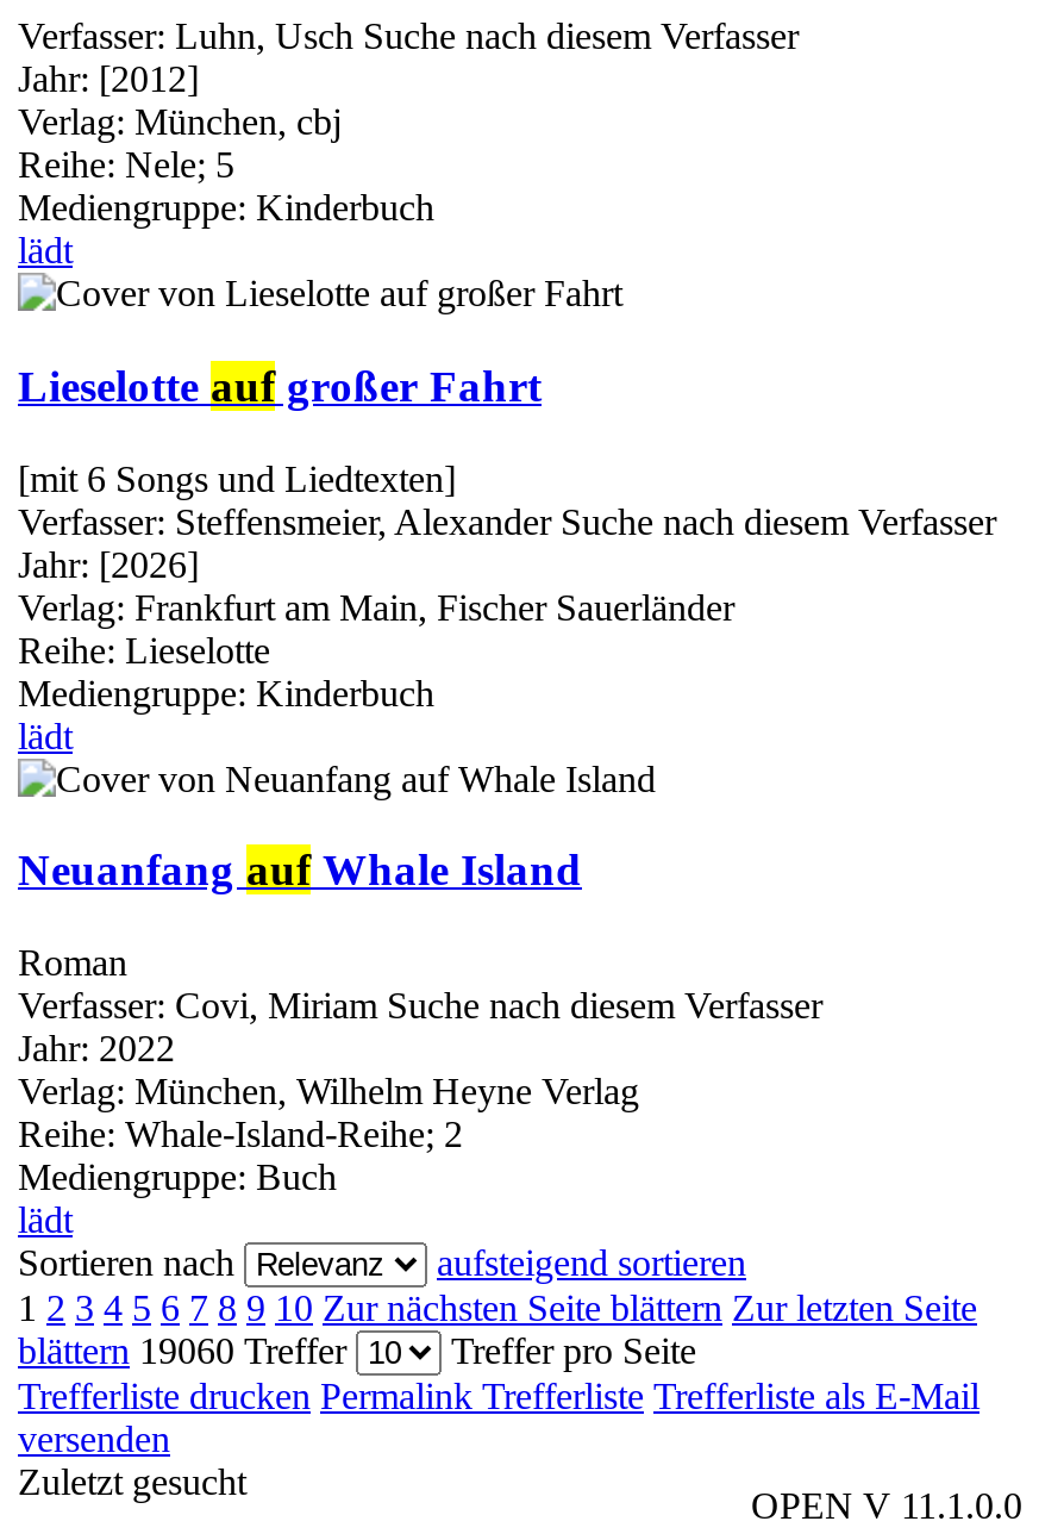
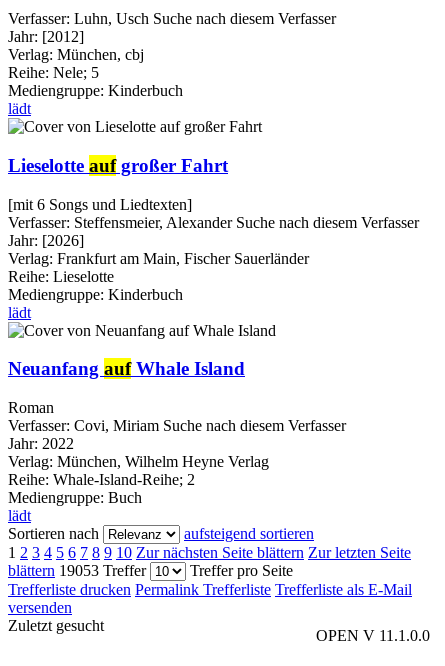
- blättern 19060 Treffer
+ blättern 19053 Treffer
